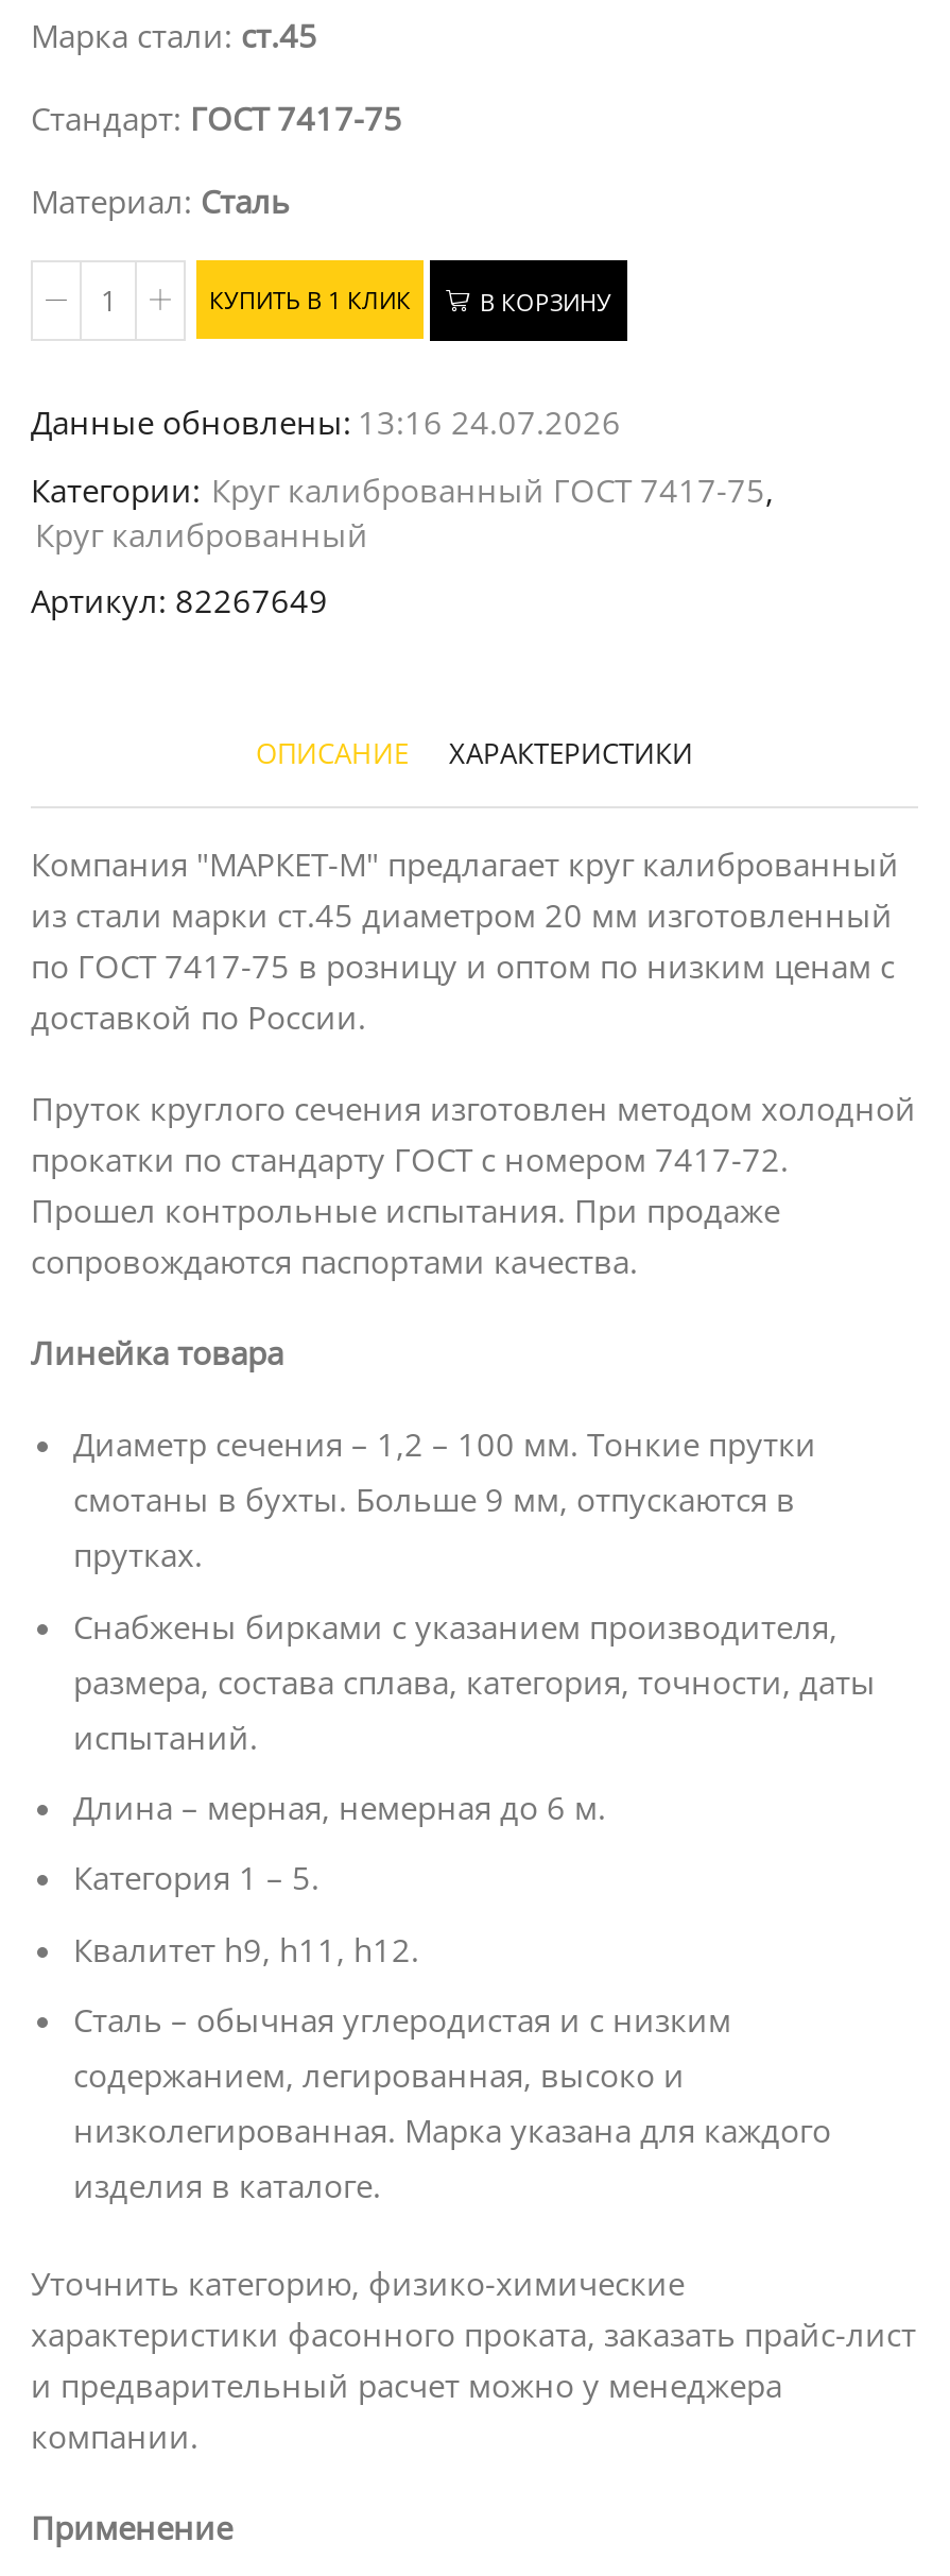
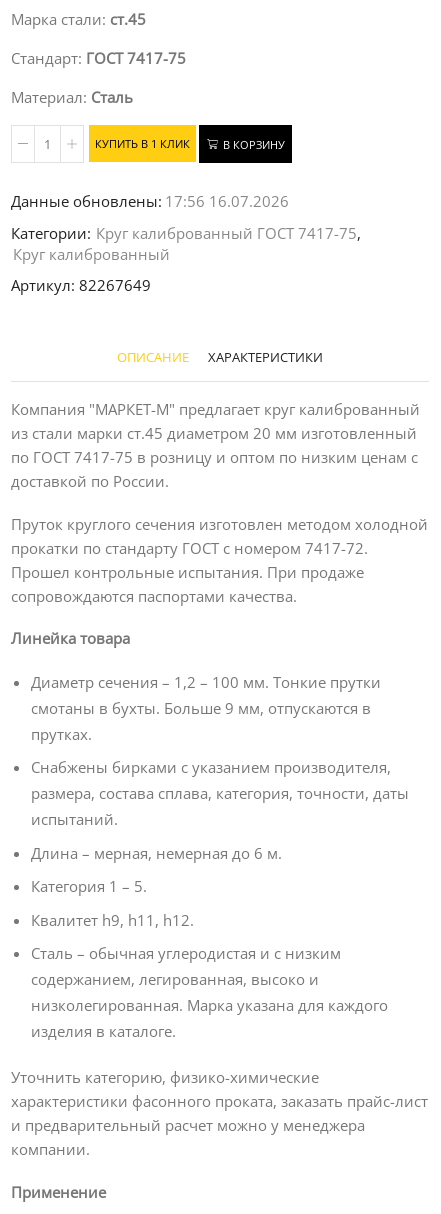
- Данные обновлены: 13:16 24.07.2026
+ Данные обновлены: 17:56 16.07.2026
